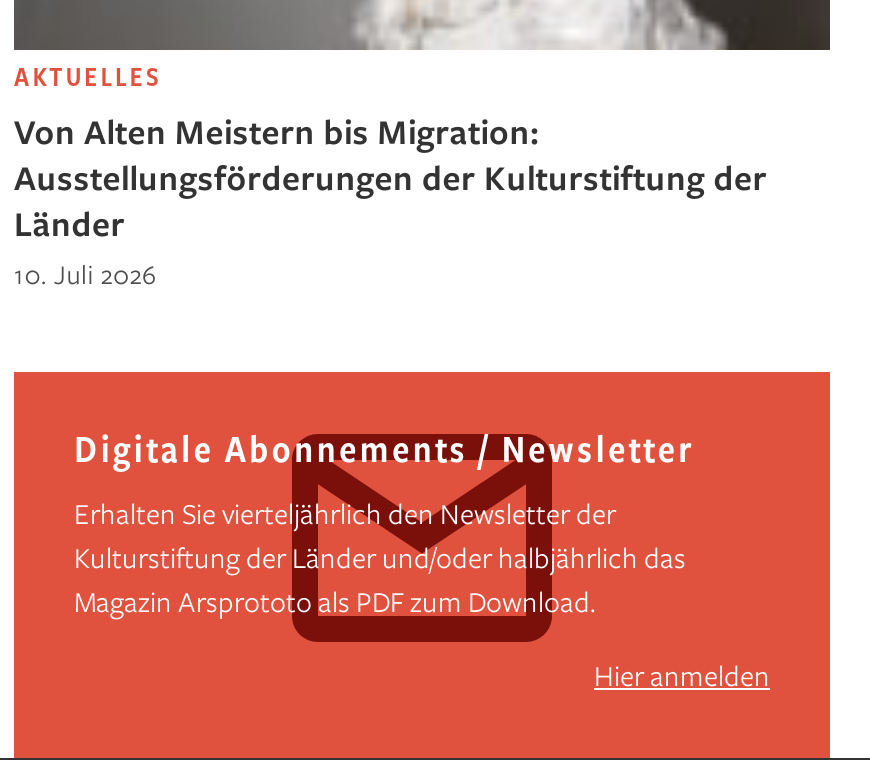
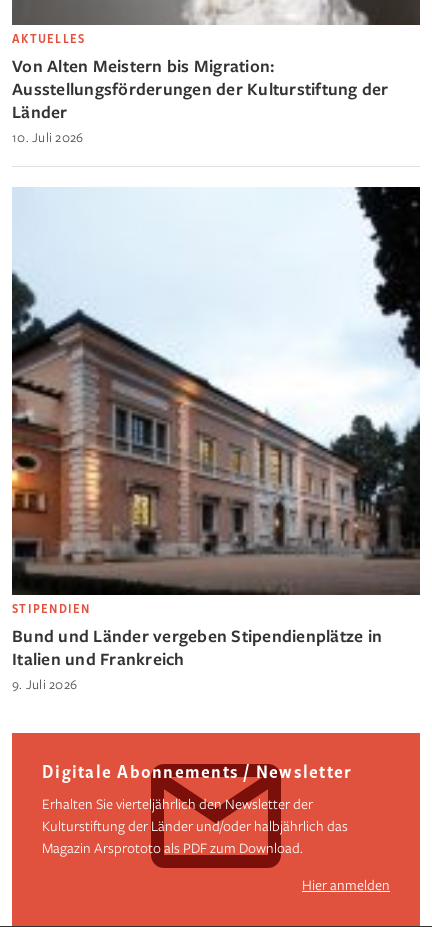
+ [image]
+ STIPENDIEN
+ Bund und Länder vergeben Stipendienplätze in
+ Italien und Frankreich
+ 9. Juli 2026
